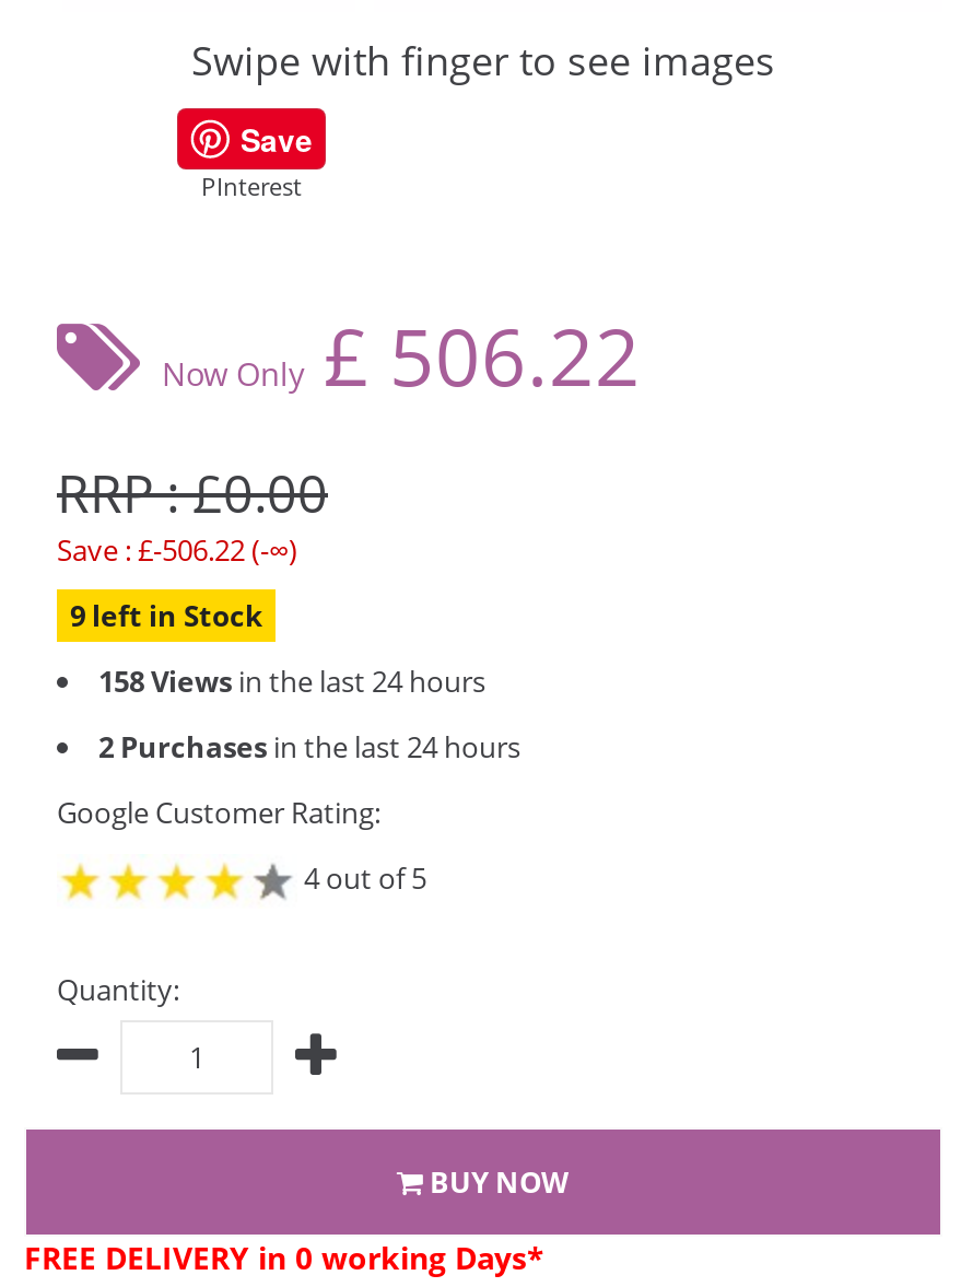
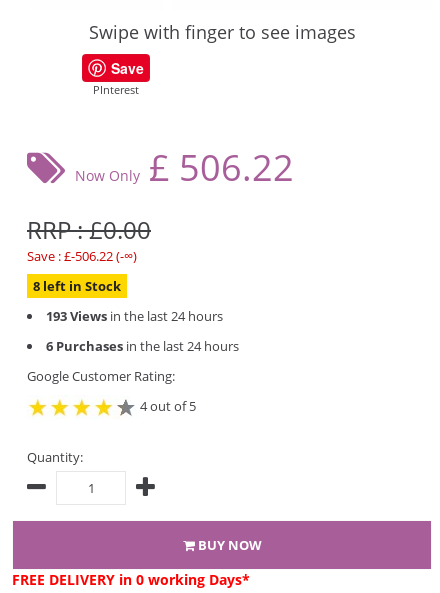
- 9 left in Stock
+ 8 left in Stock

- 158 Views in the last 24 hours
+ 193 Views in the last 24 hours

- 2 Purchases in the last 24 hours
+ 6 Purchases in the last 24 hours
